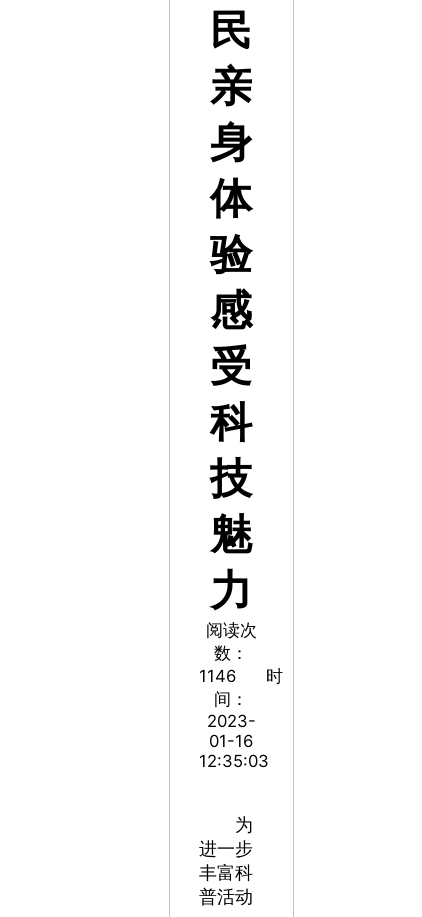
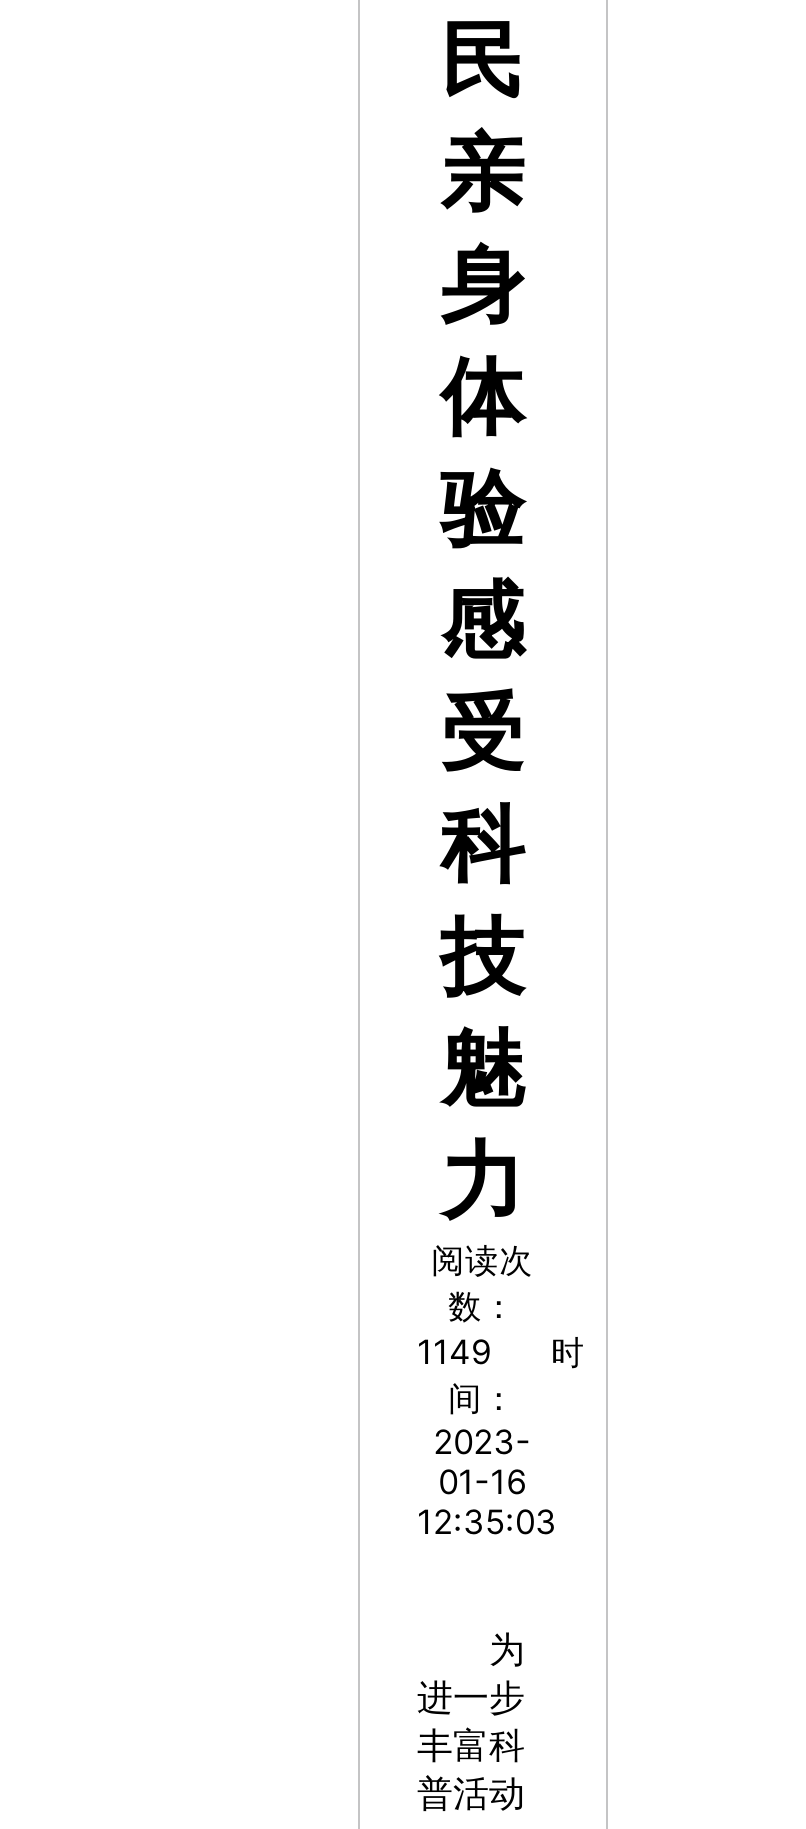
- 1146 时
+ 1149 时
